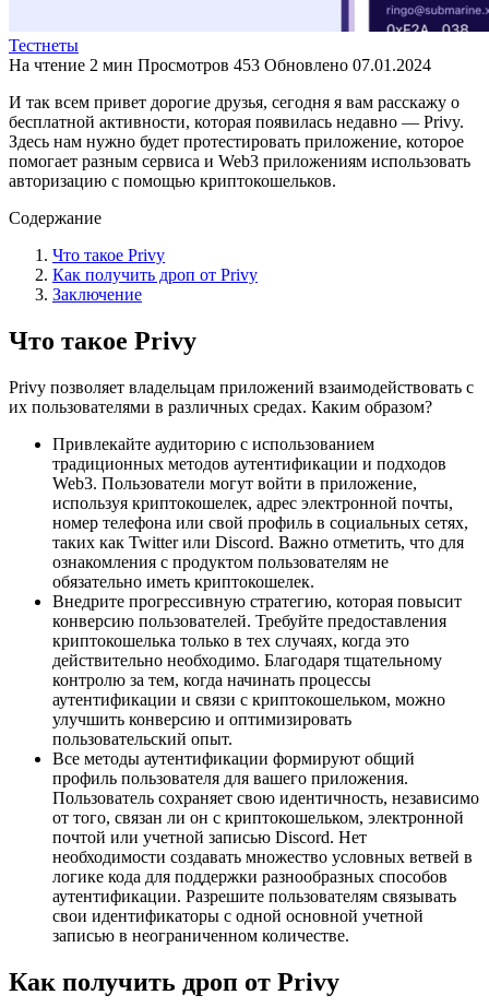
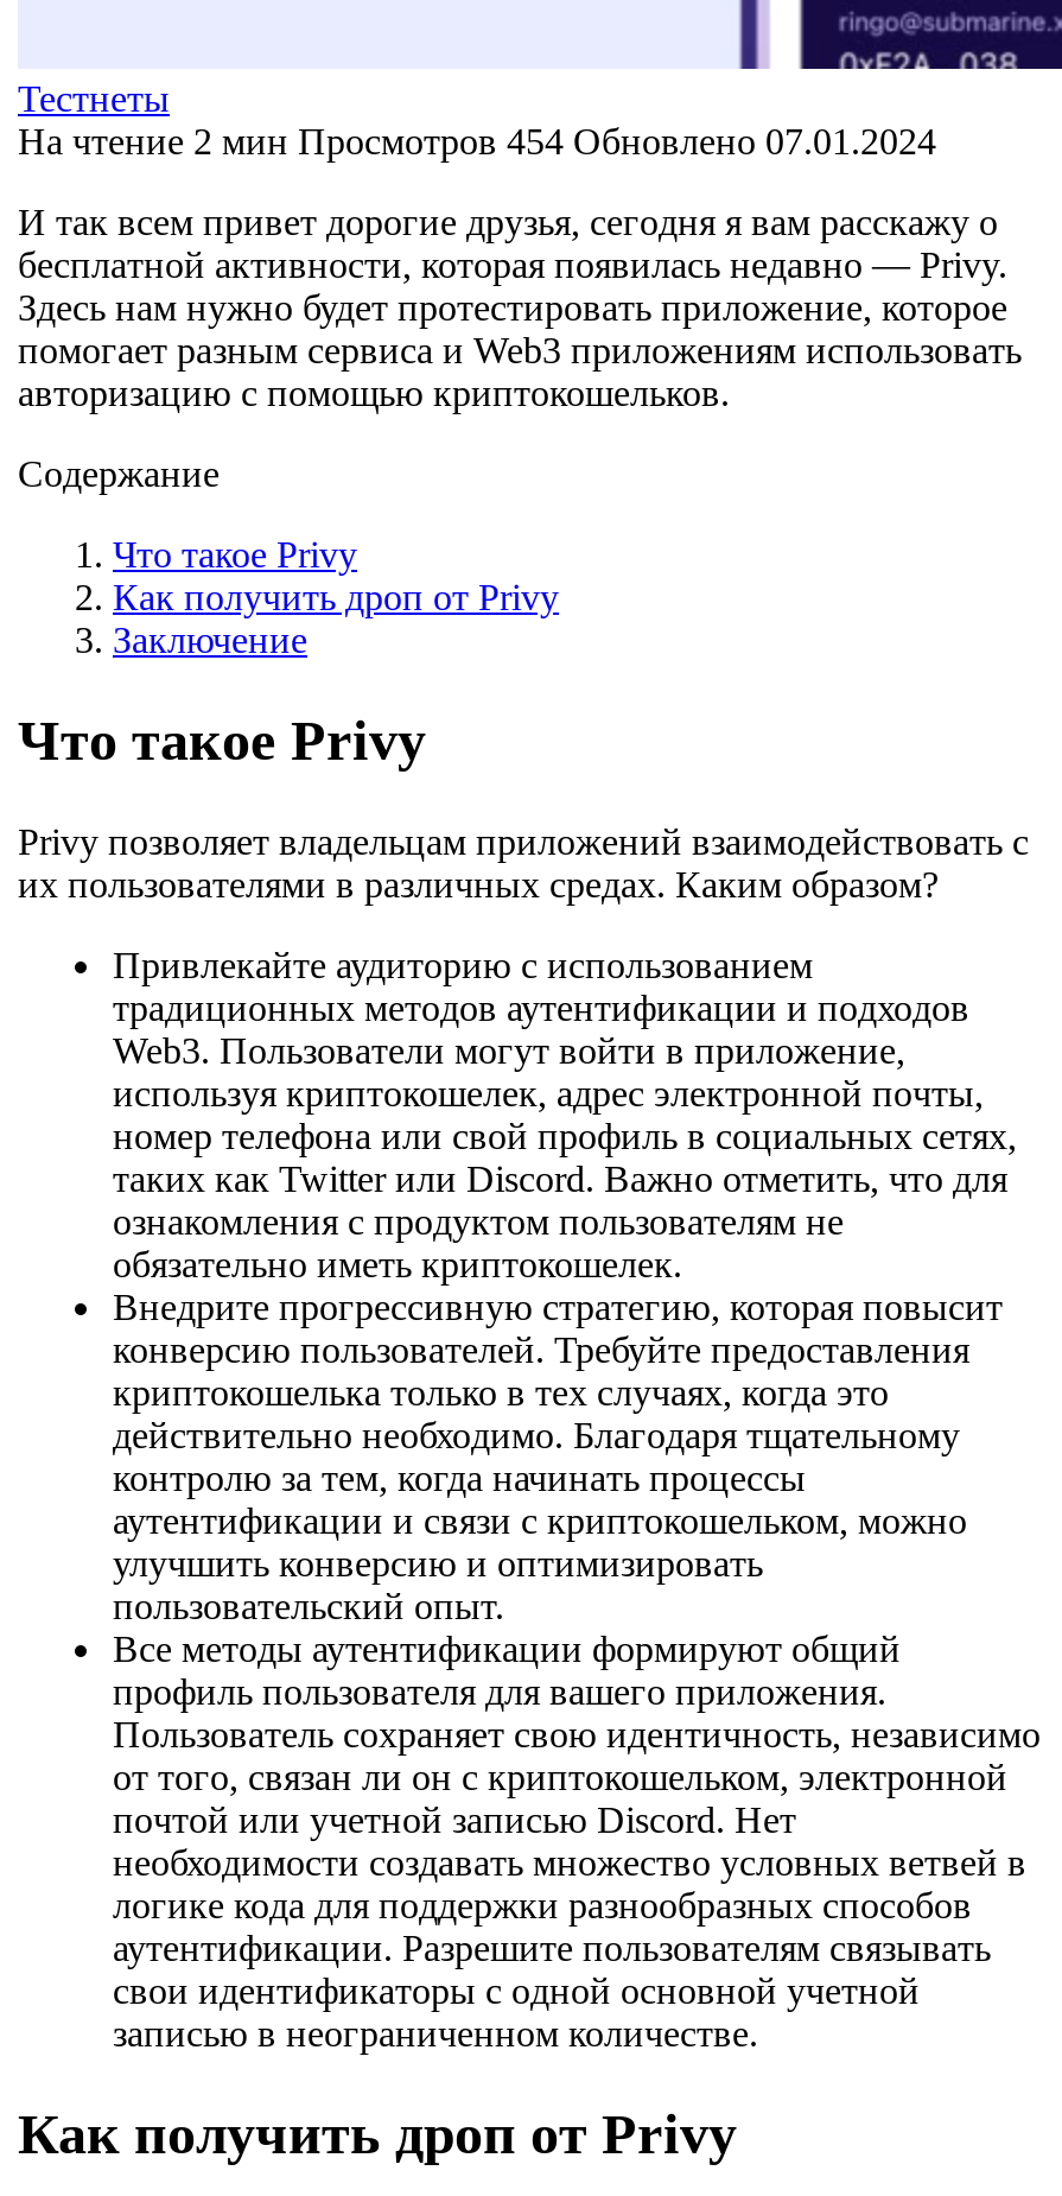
- На чтение 2 мин Просмотров 453 Обновлено 07.01.2024
+ На чтение 2 мин Просмотров 454 Обновлено 07.01.2024
